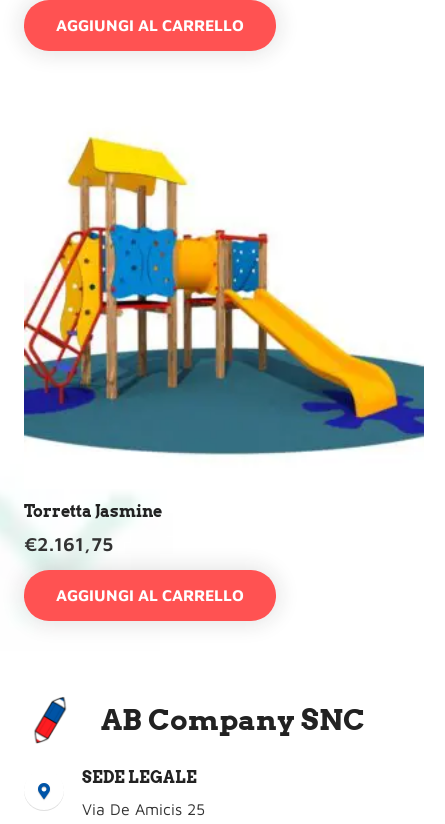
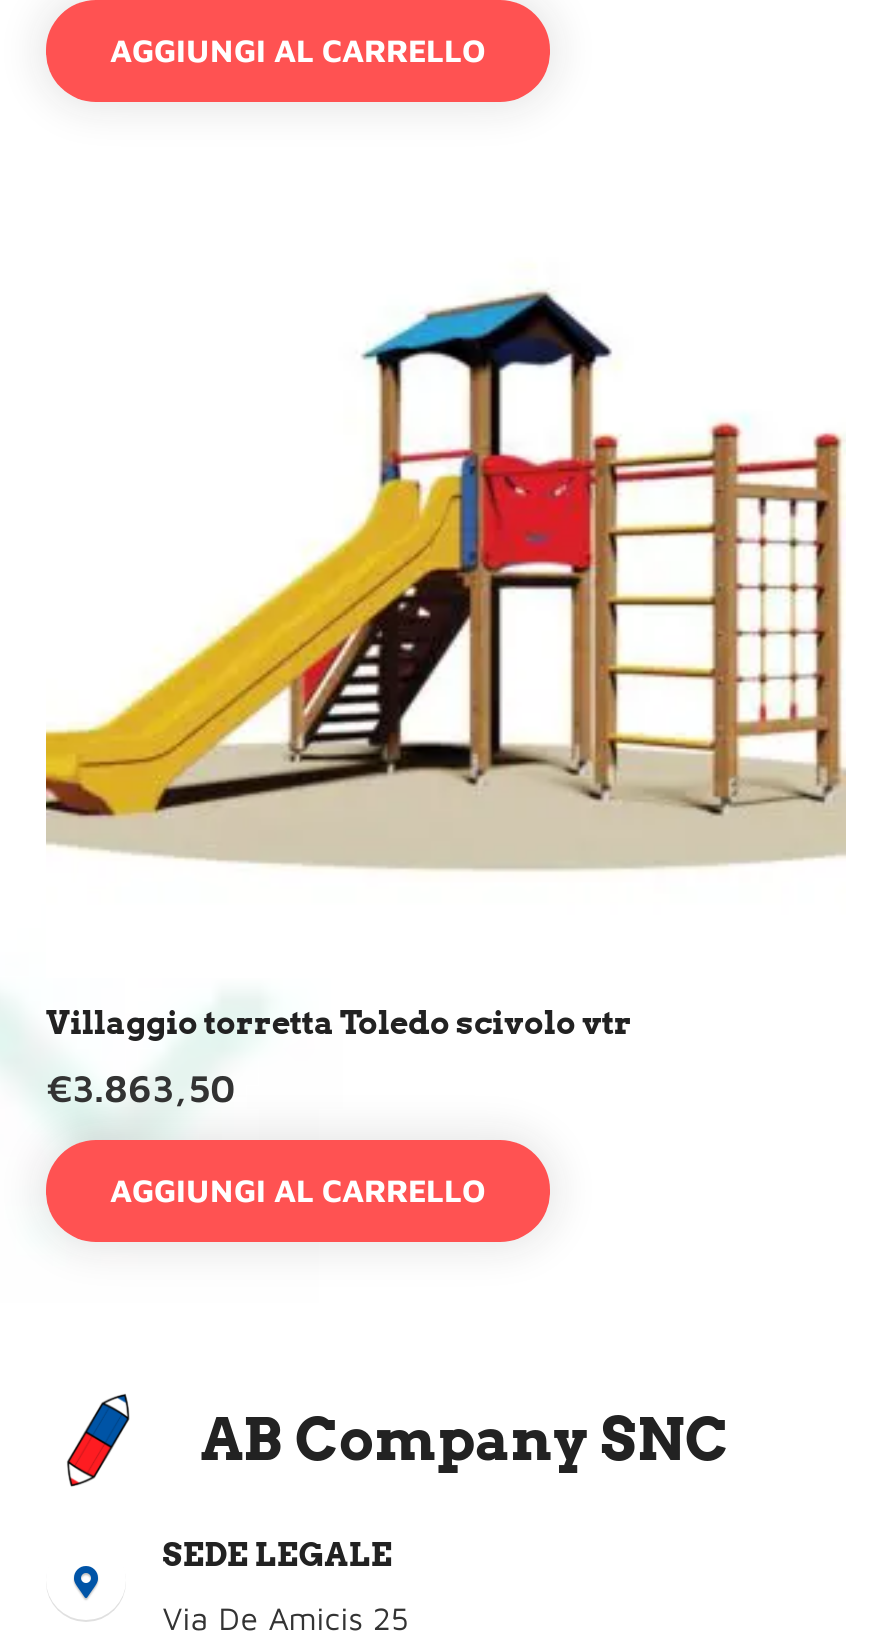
- [image]
+ [image]

- Torretta Jasmine
+ Villaggio torretta Toledo scivolo vtr

- €2.161,75
+ €3.863,50
